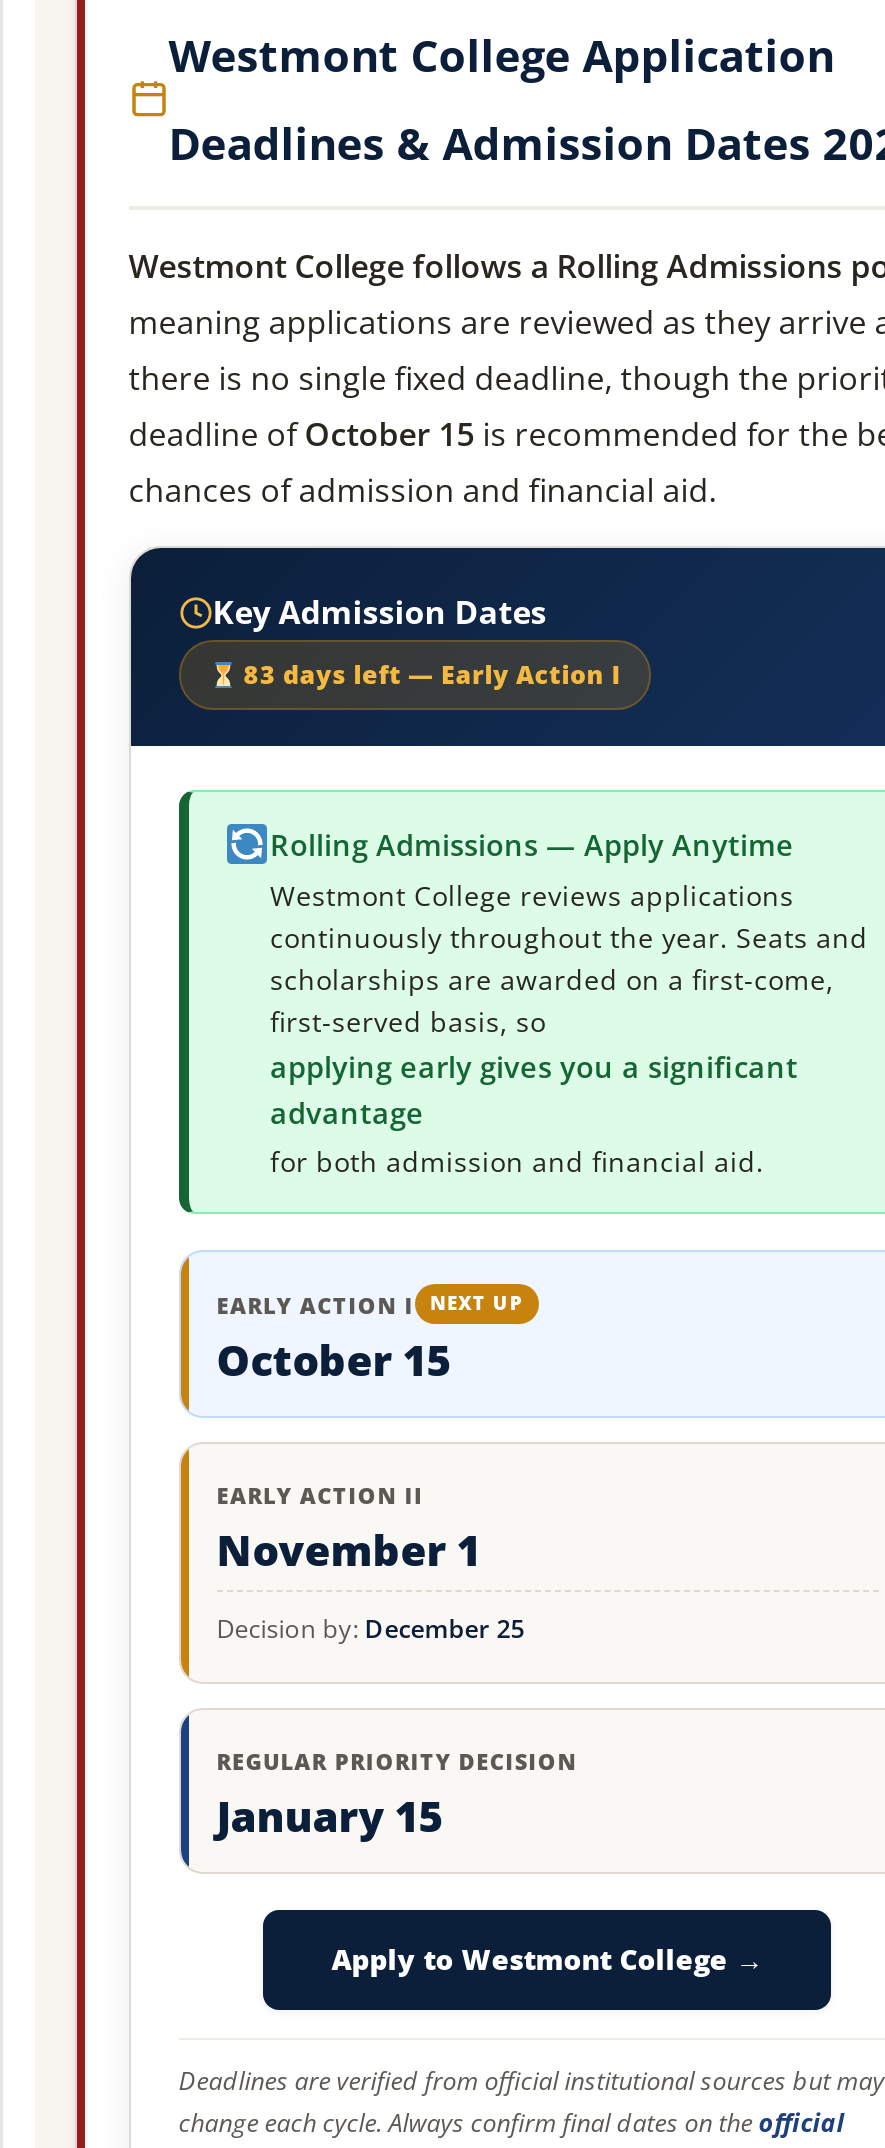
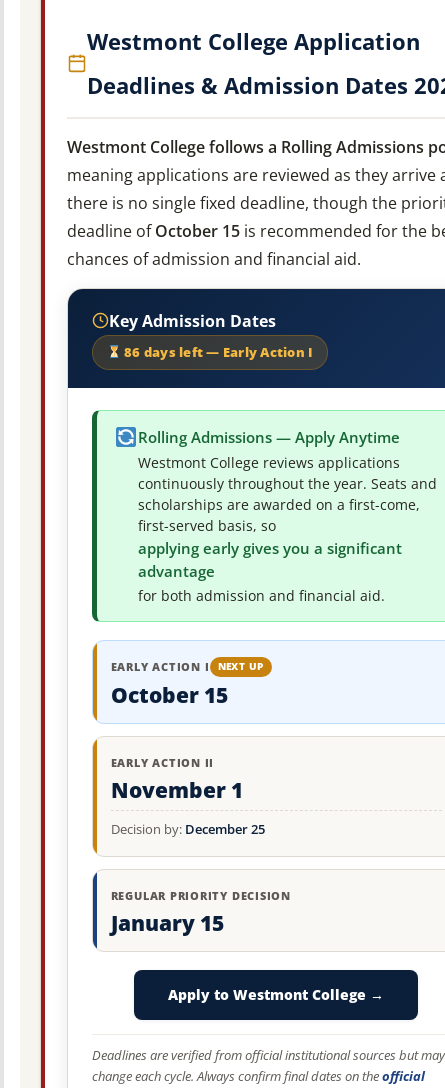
- 83 days left — Early Action I
+ 86 days left — Early Action I
